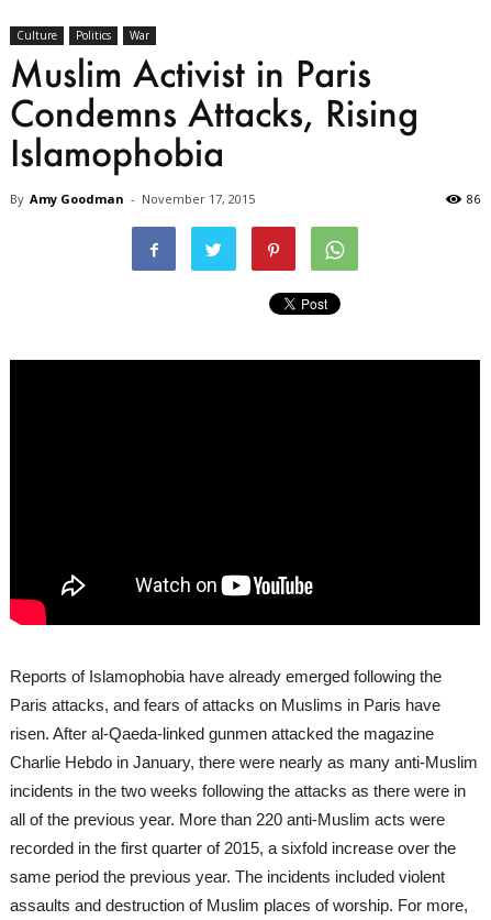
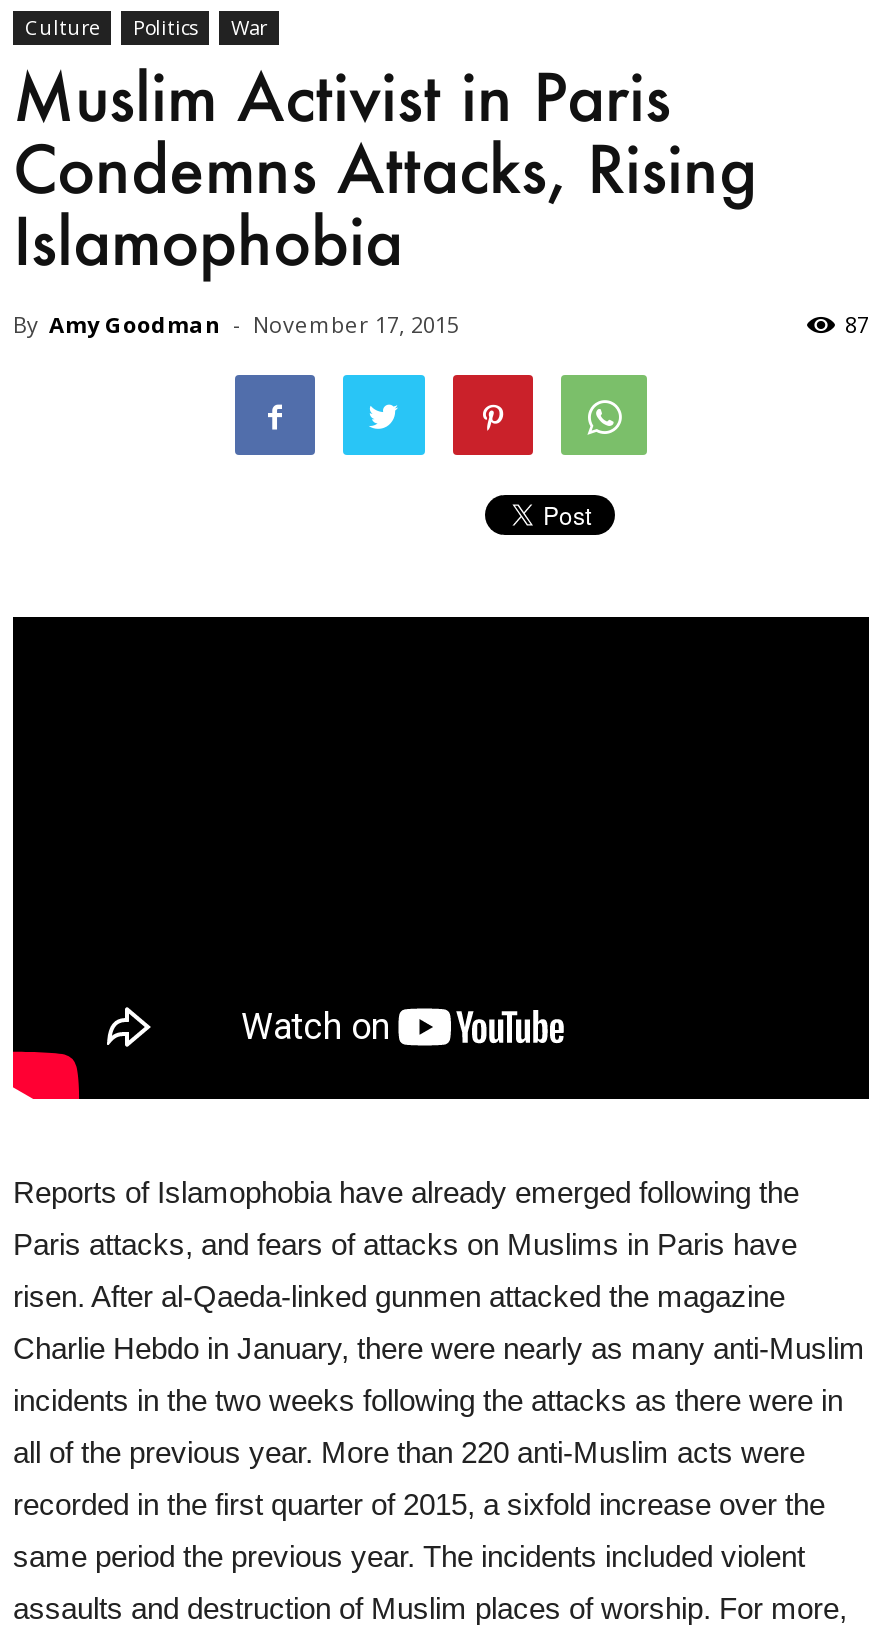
- 86
+ 87
